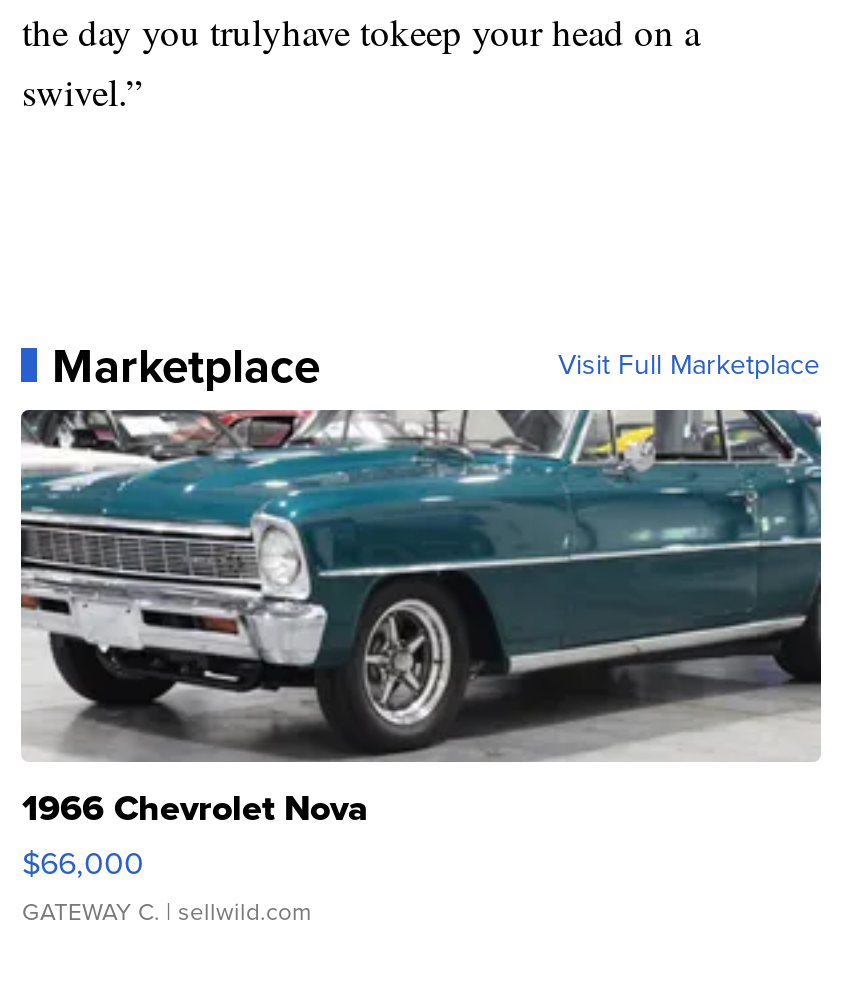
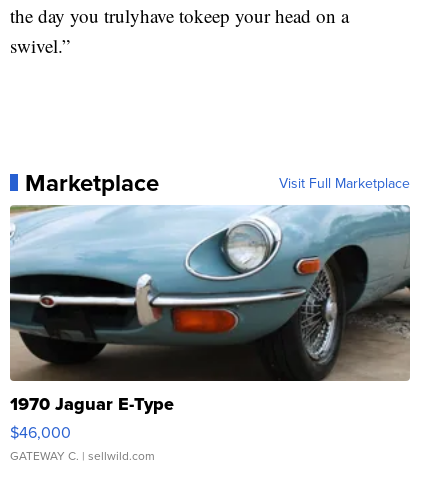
- [image]
- 1966 Chevrolet Nova
- $66,000
+ [image]
+ 1970 Jaguar E-Type
+ $46,000
